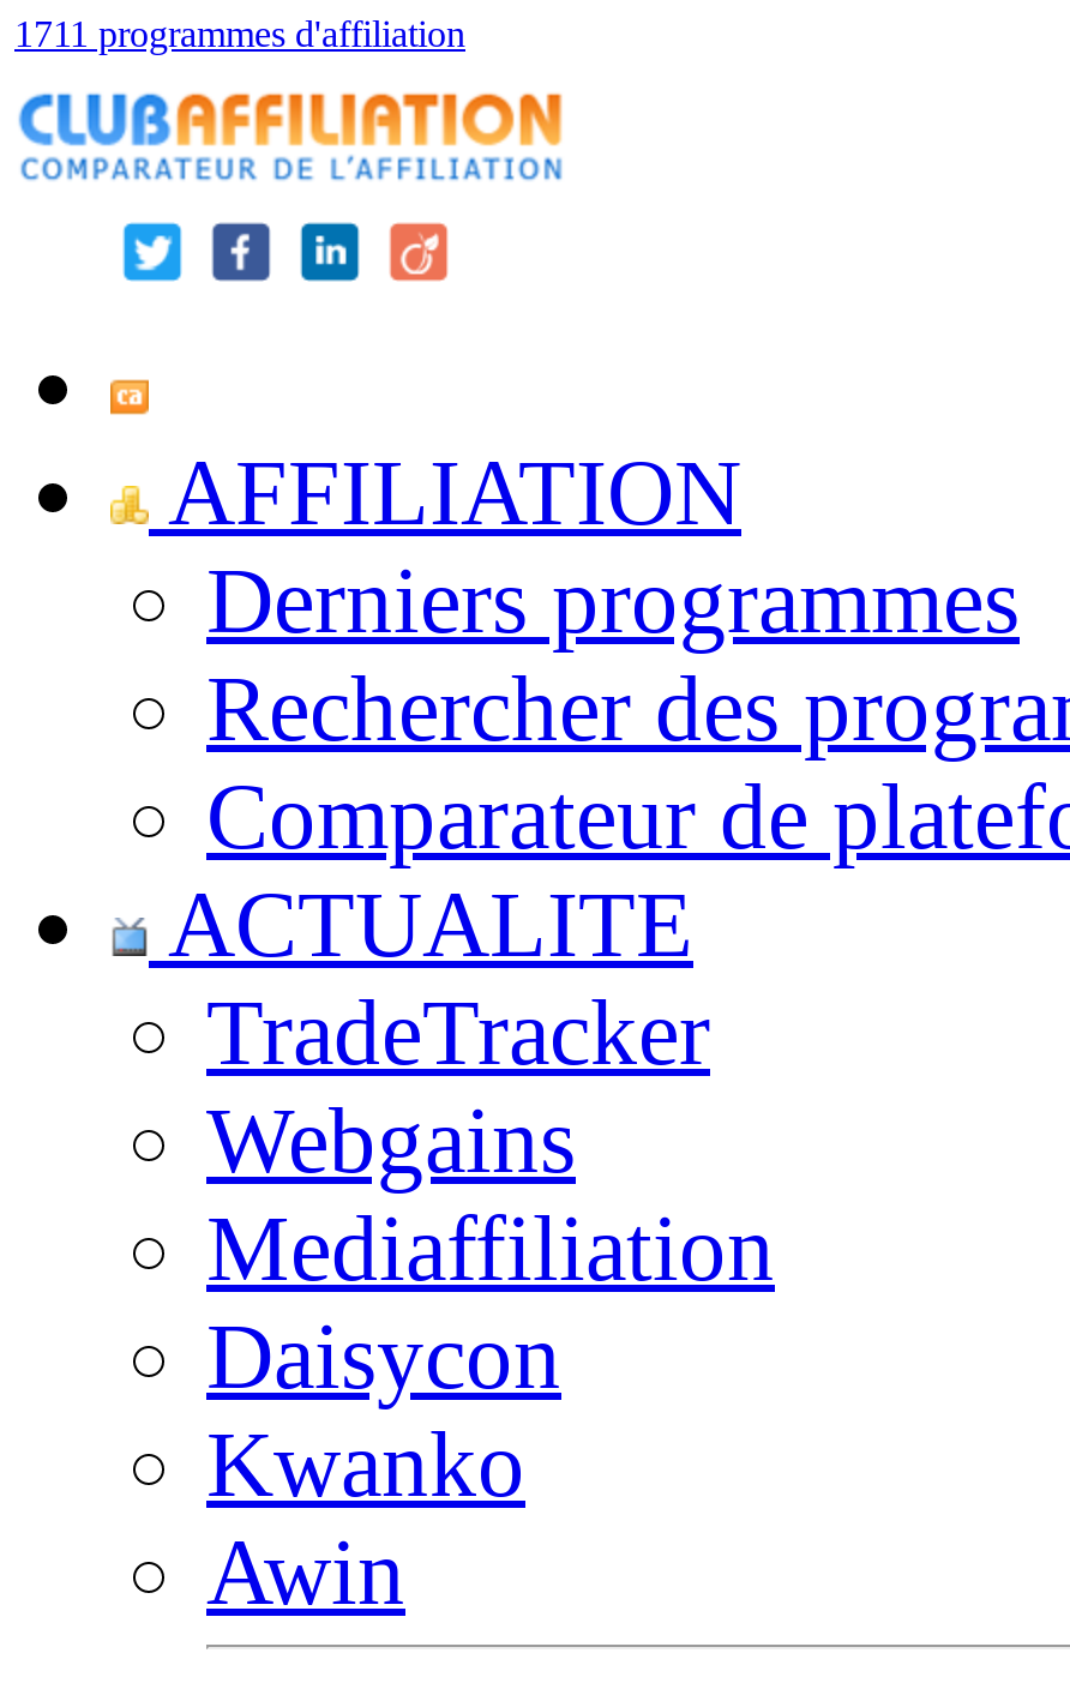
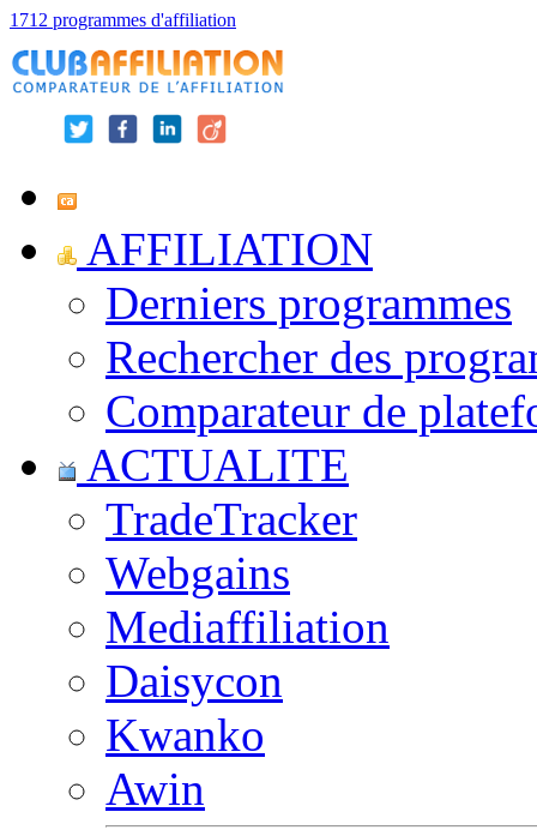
- 1711 programmes d'affiliation
+ 1712 programmes d'affiliation
